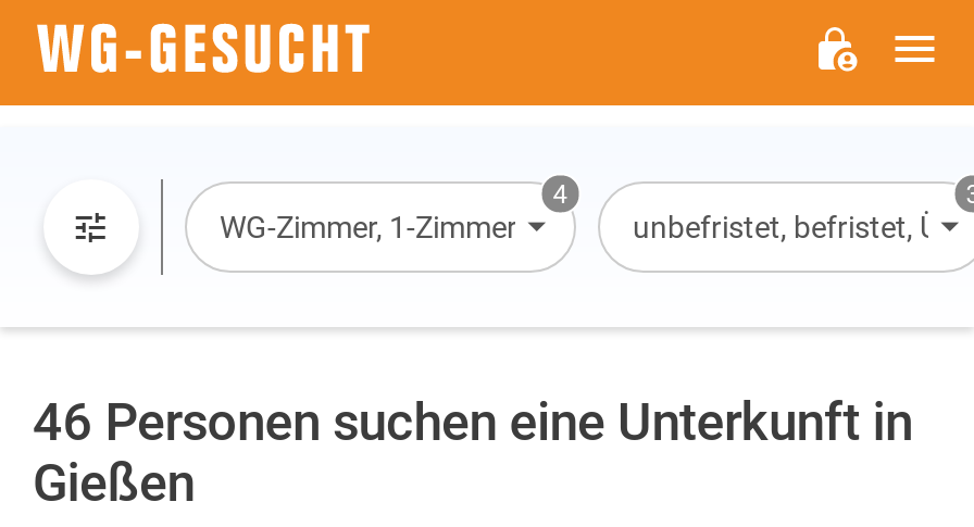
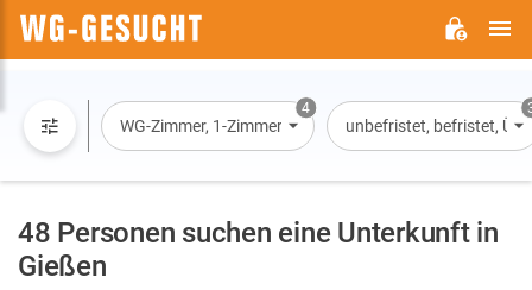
- 46 Personen suchen eine Unterkunft in
+ 48 Personen suchen eine Unterkunft in
